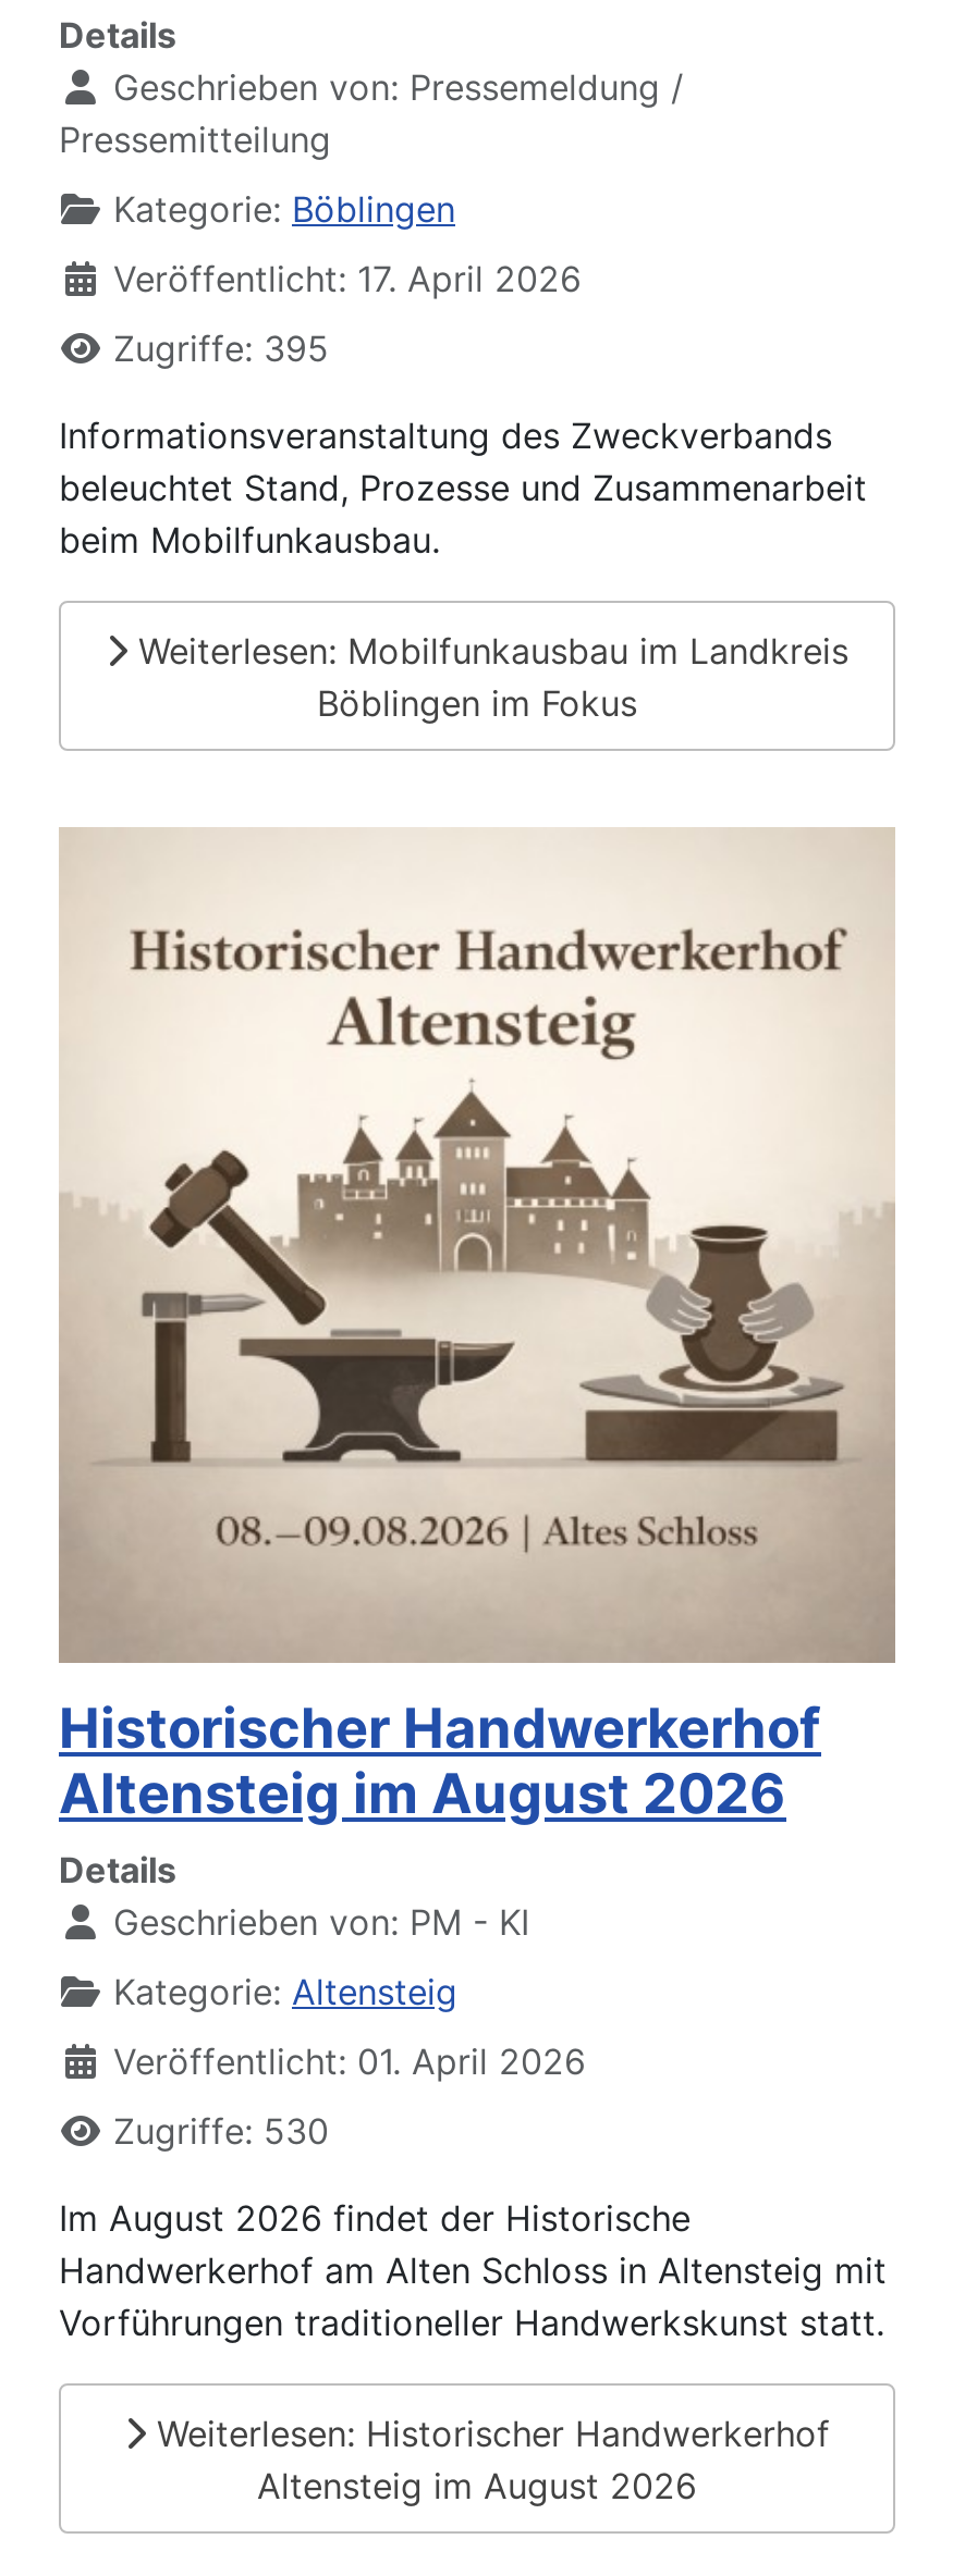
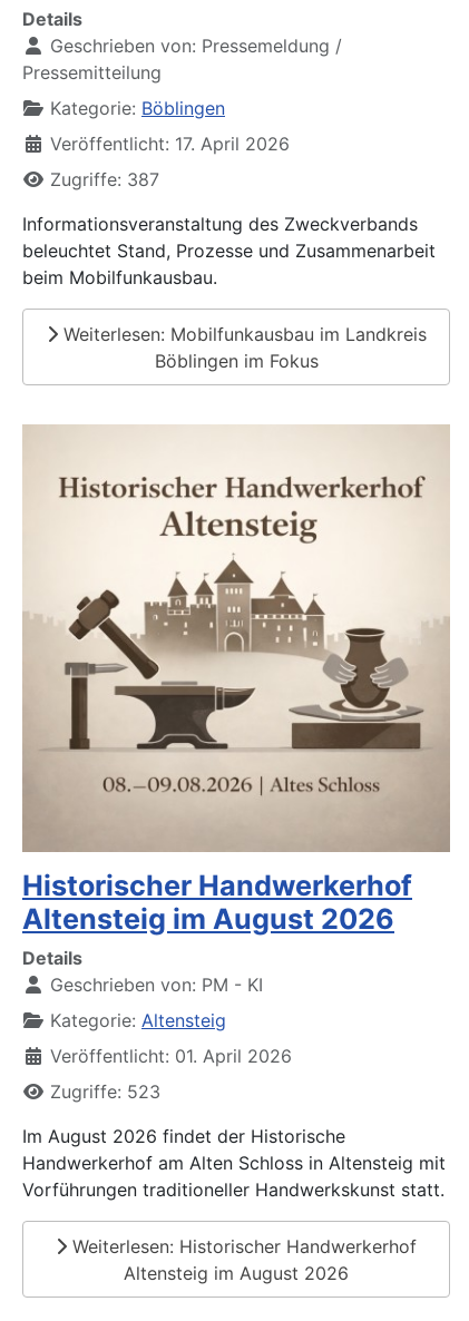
- Zugriffe: 395
+ Zugriffe: 387

- Zugriffe: 530
+ Zugriffe: 523
